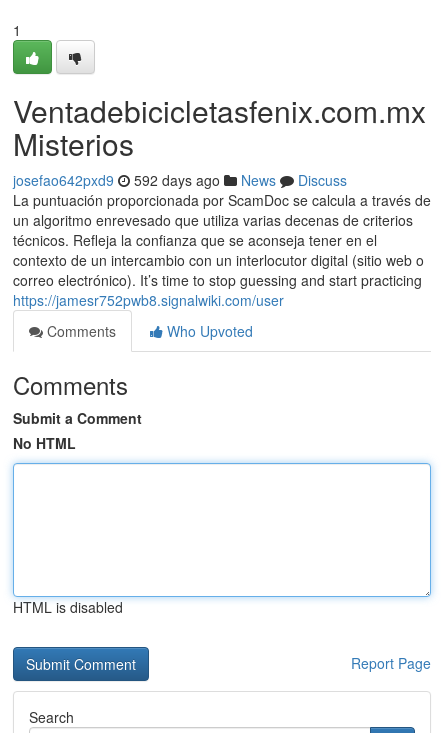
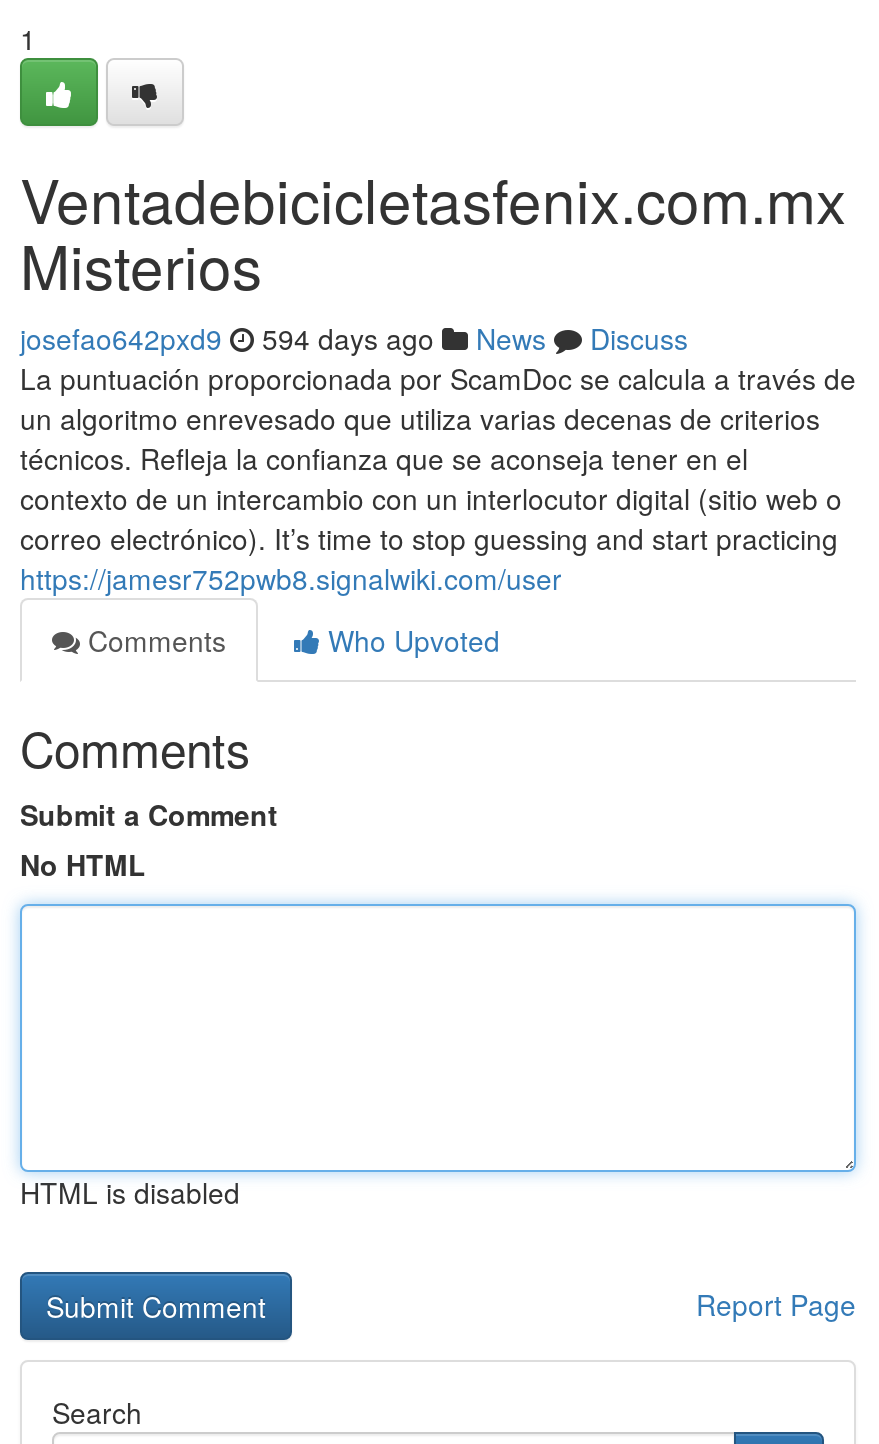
- josefao642pxd9 592 days ago News Discuss
+ josefao642pxd9 594 days ago News Discuss
